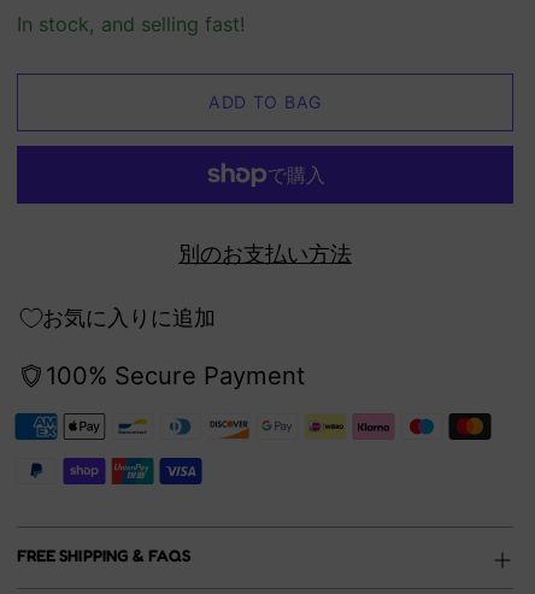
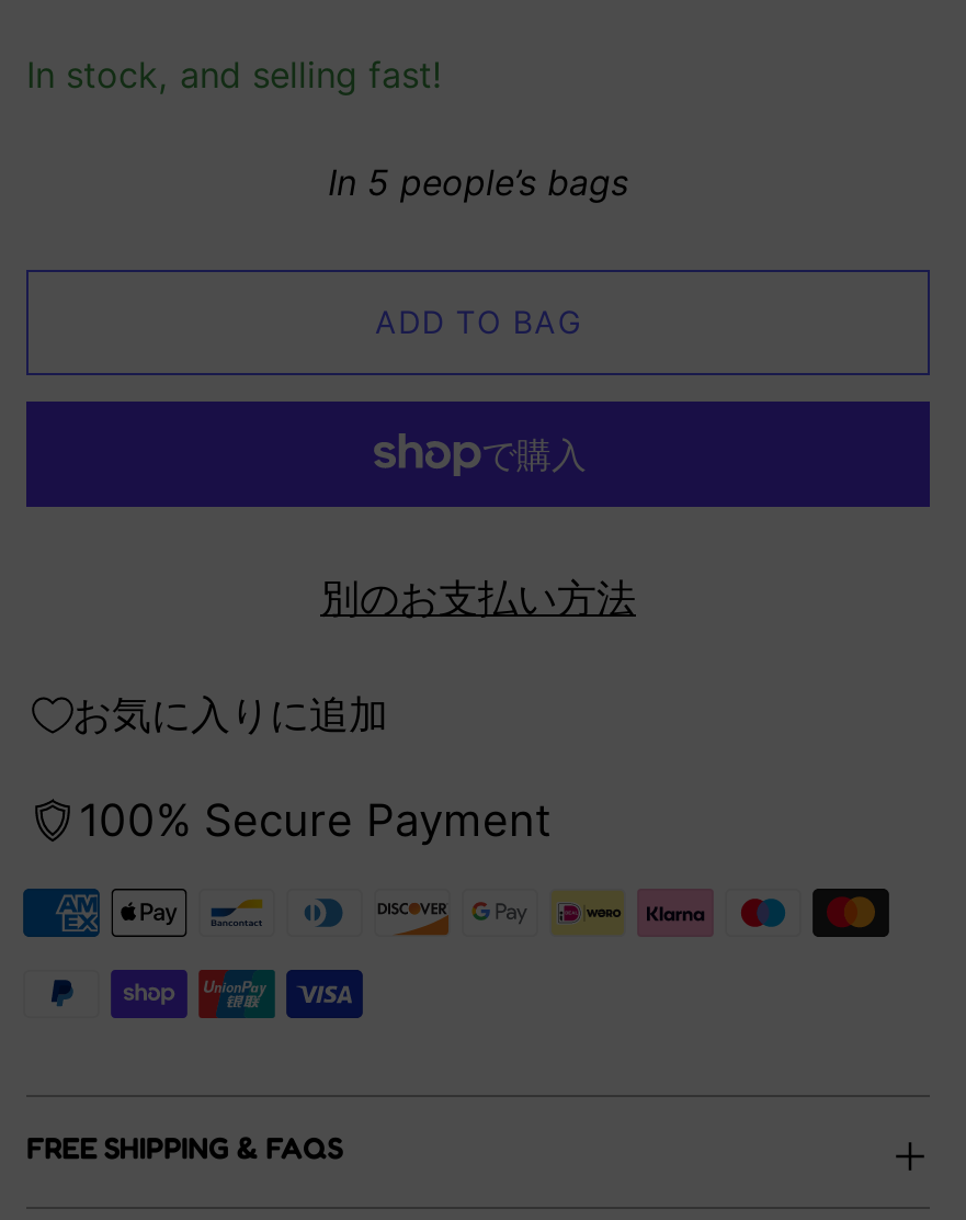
+ In 5 people’s bags
